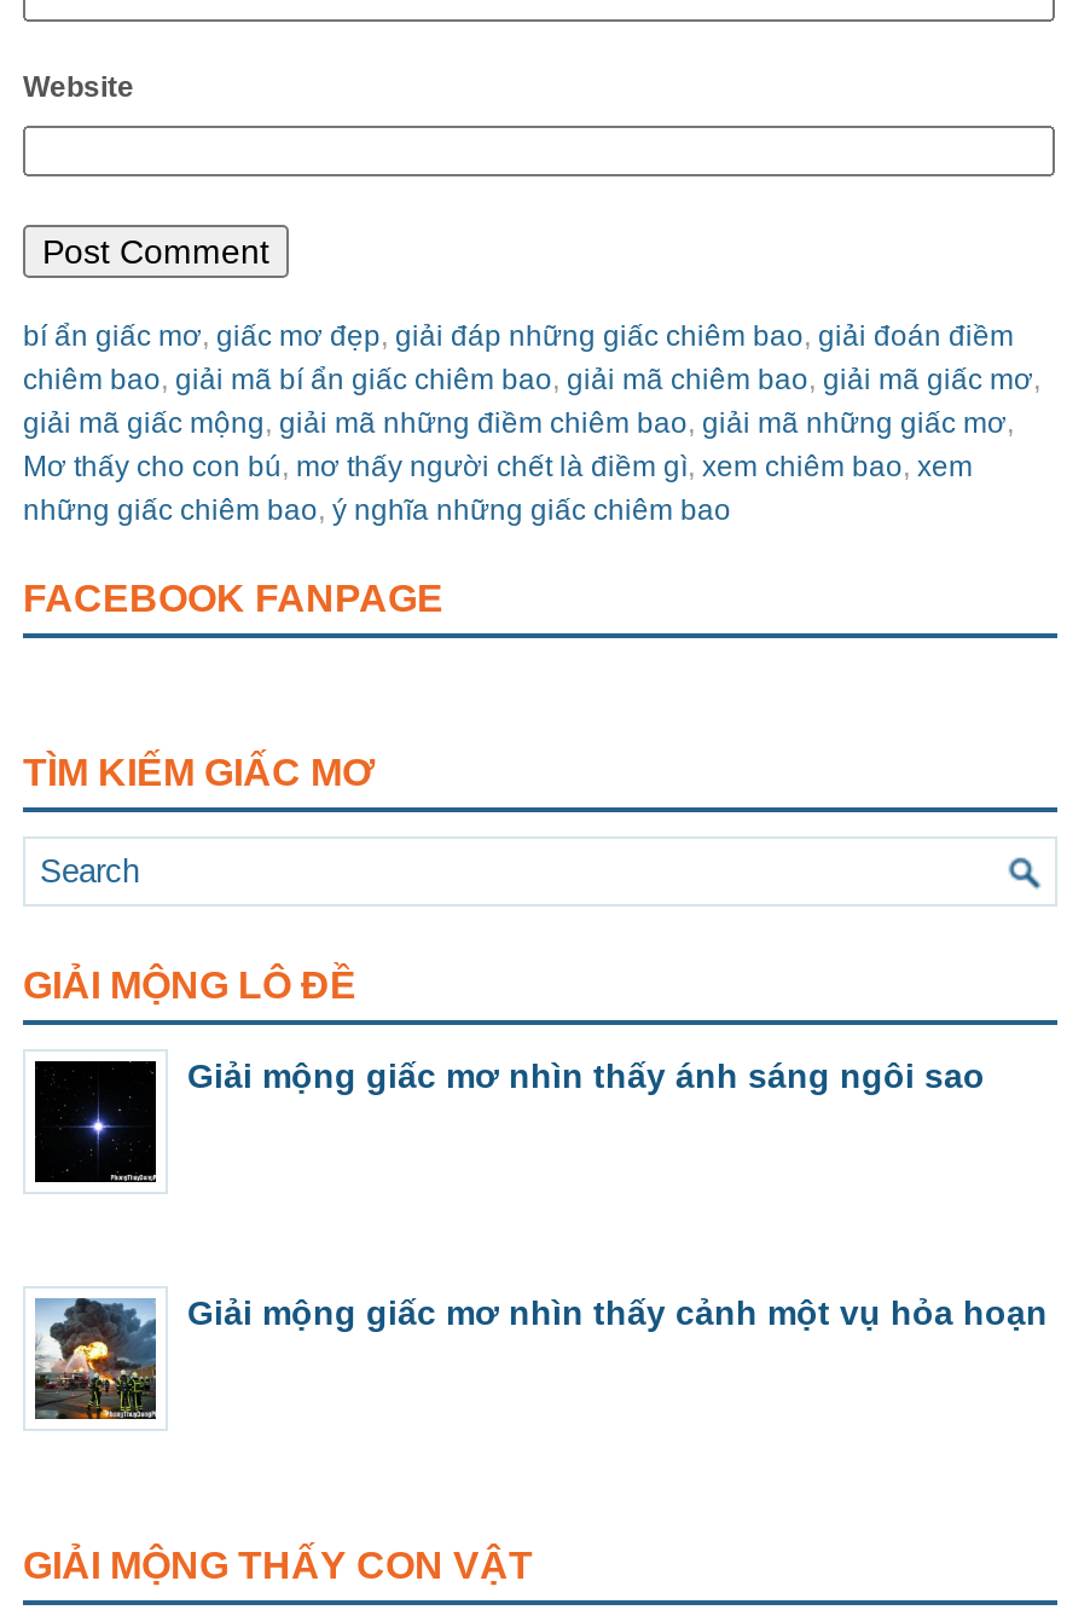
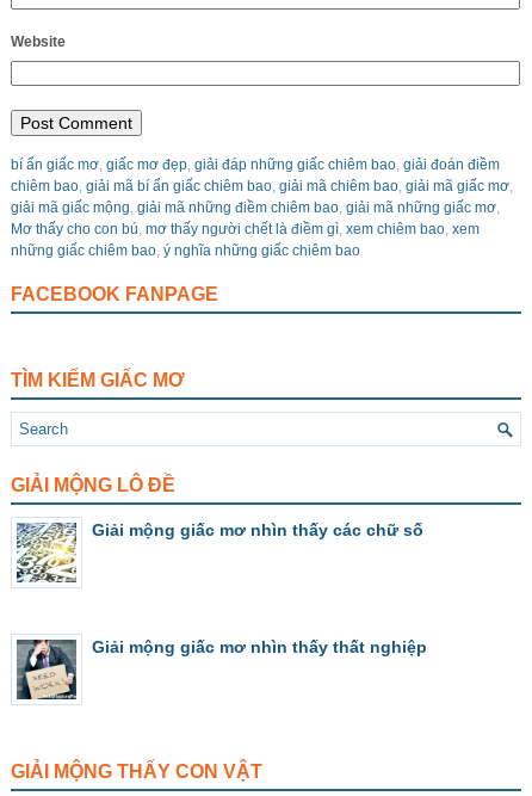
- [image]
- Giải mộng giấc mơ nhìn thấy ánh sáng ngôi sao
+ [image]
+ Giải mộng giấc mơ nhìn thấy các chữ số

- [image]
- Giải mộng giấc mơ nhìn thấy cảnh một vụ hỏa hoạn
+ [image]
+ Giải mộng giấc mơ nhìn thấy thất nghiệp
